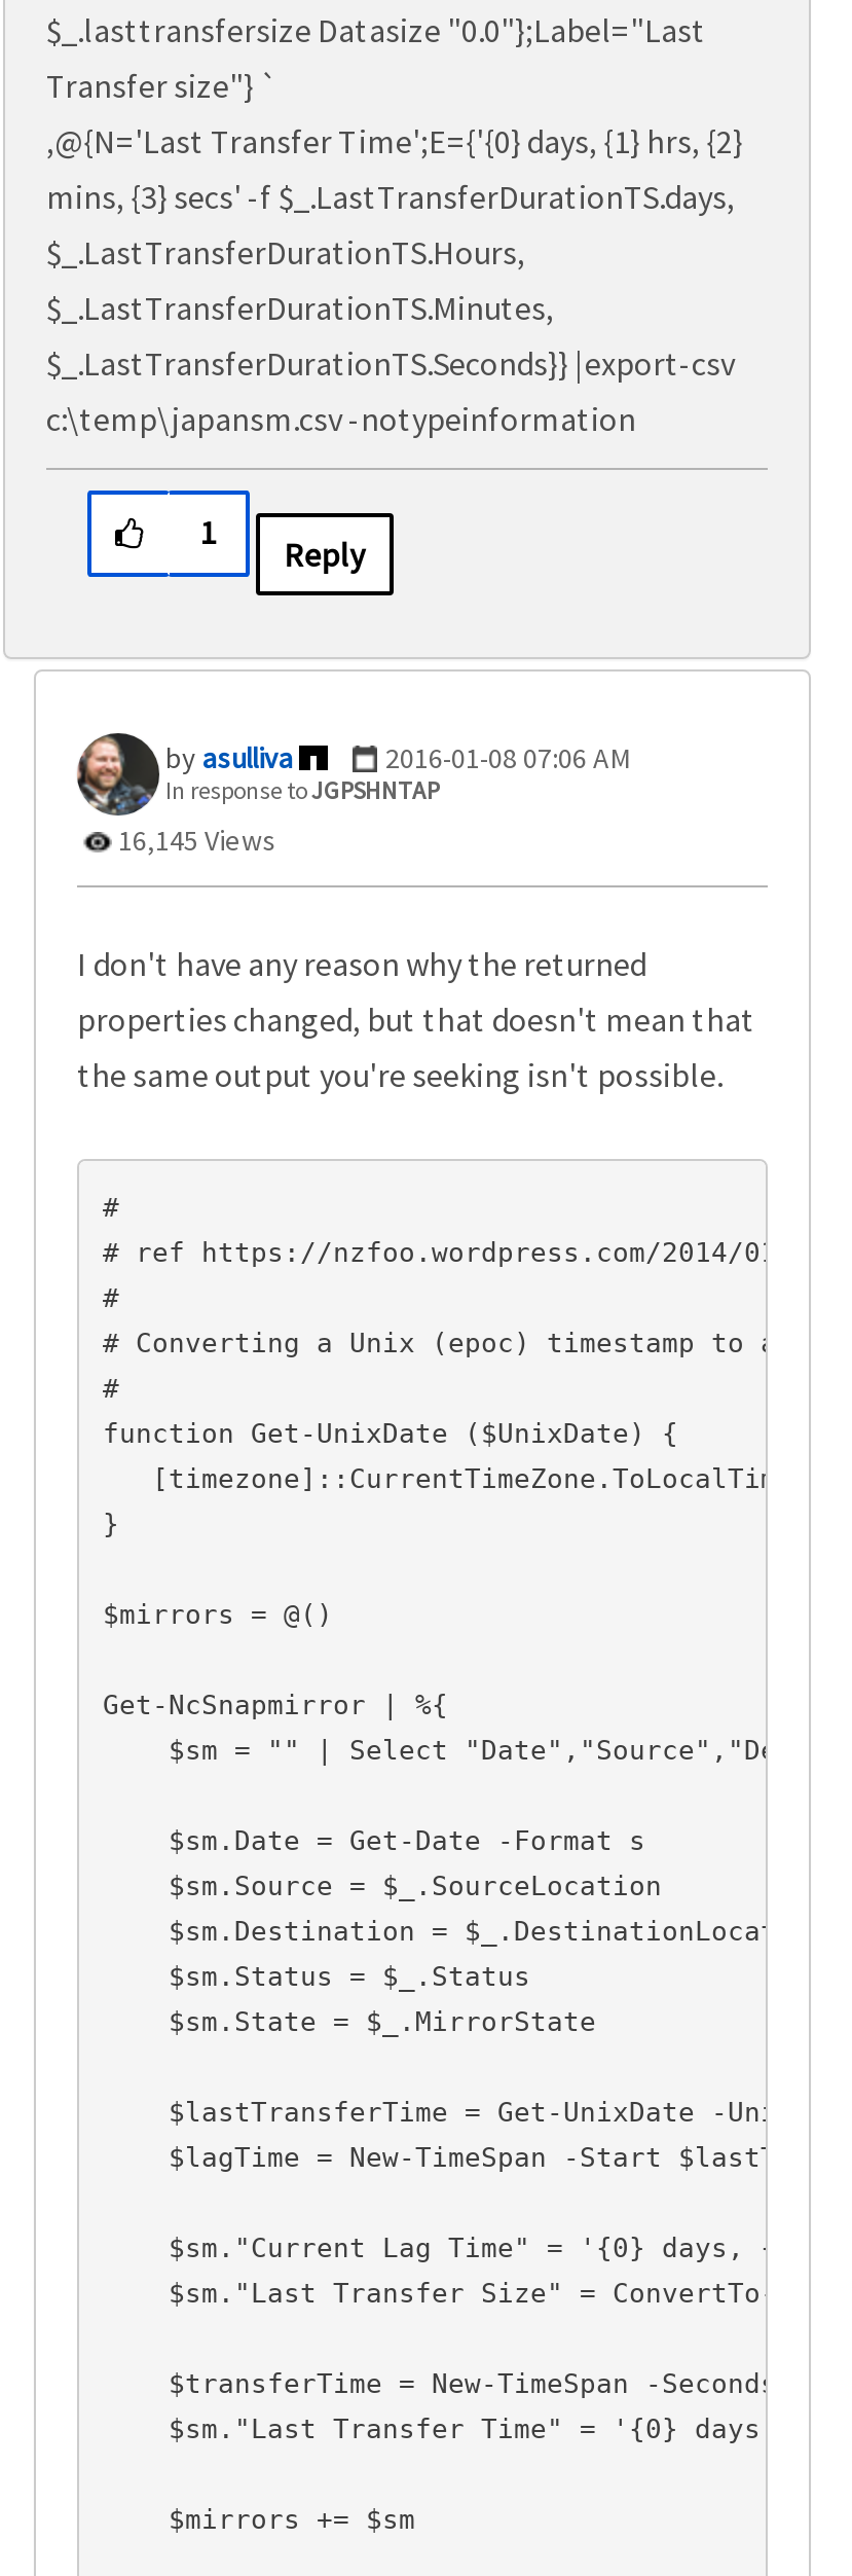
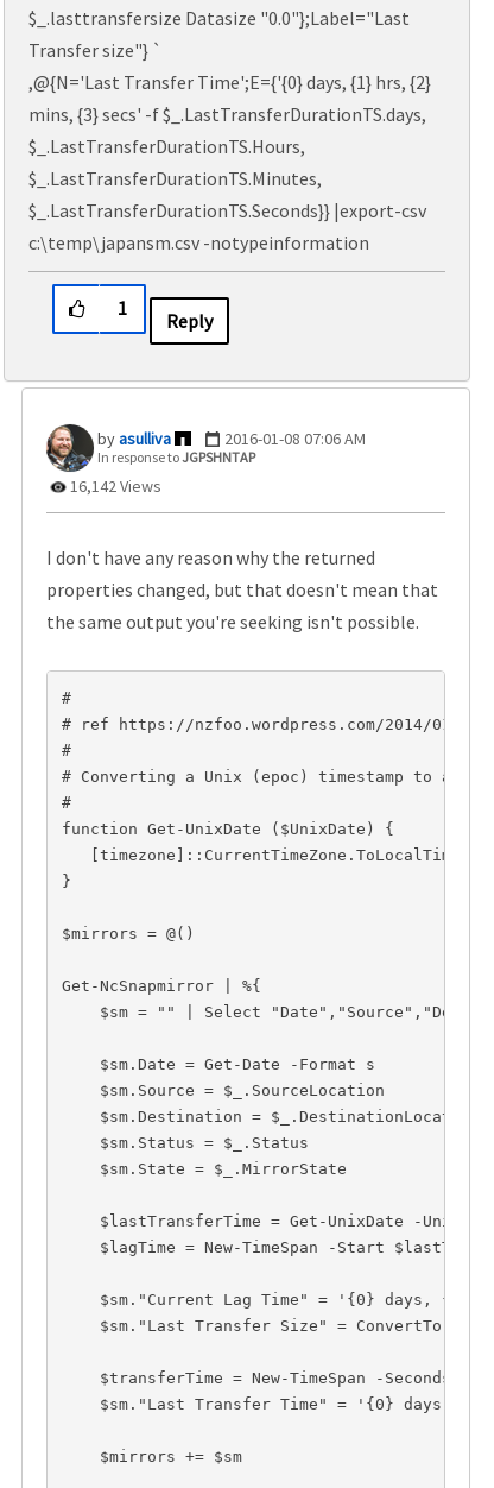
- 16,145 Views
+ 16,142 Views
